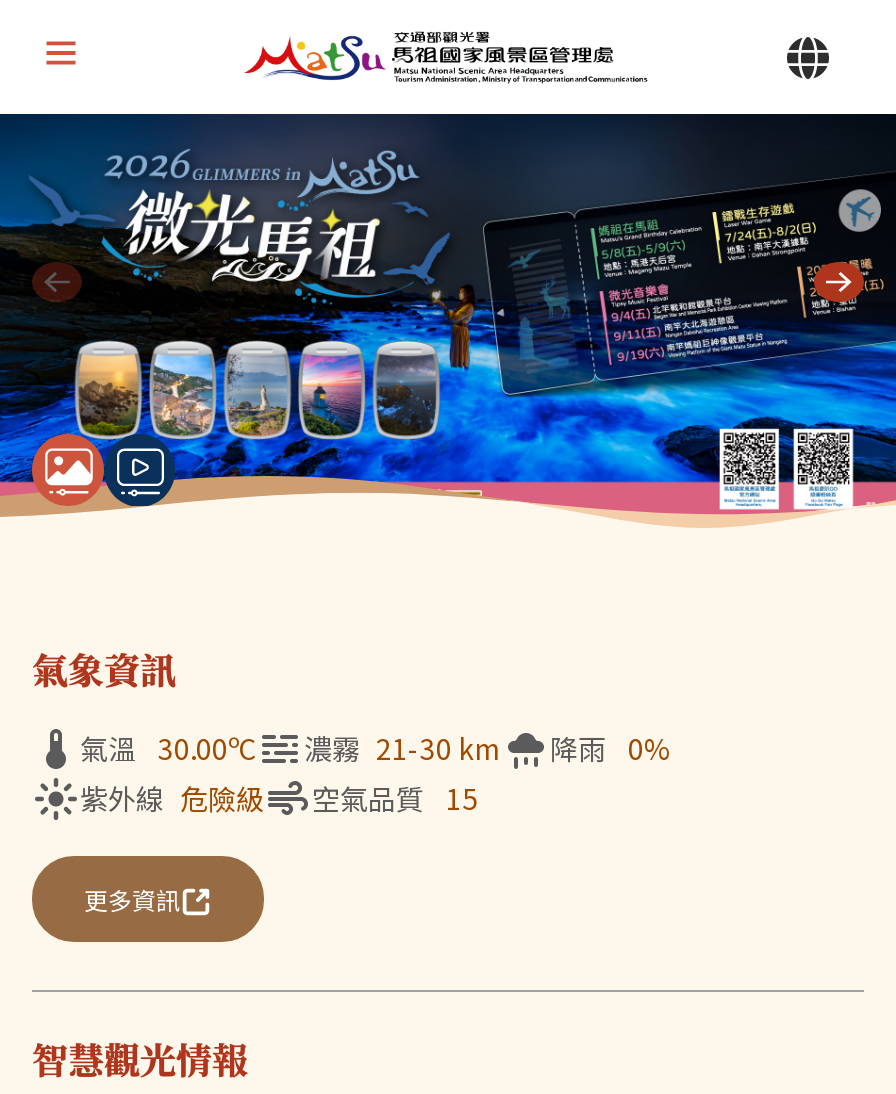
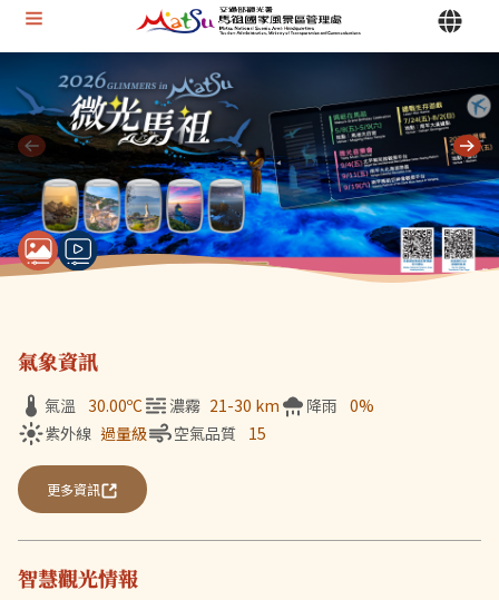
- 紫外線 危險級
+ 紫外線 過量級
